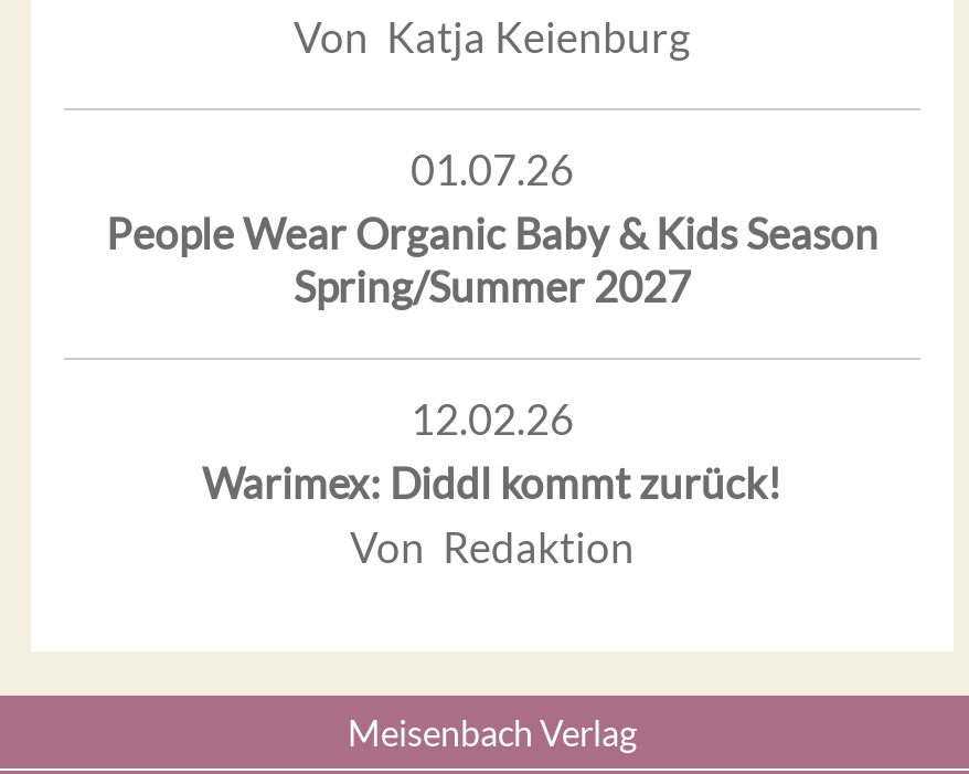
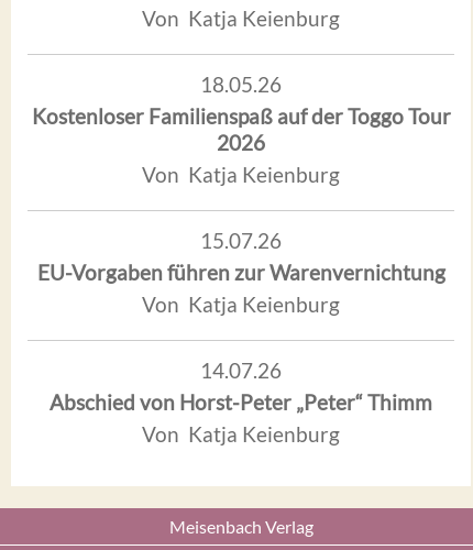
- 01.07.26
- People Wear Organic Baby & Kids Season
- Spring/Summer 2027
- 12.02.26
- Warimex: Diddl kommt zurück!
- Von Redaktion
+ 18.05.26
+ Kostenloser Familienspaß auf der Toggo Tour
+ 2026
+ Von Katja Keienburg
+ 15.07.26
+ EU-Vorgaben führen zur Warenvernichtung
+ Von Katja Keienburg
+ 14.07.26
+ Abschied von Horst-Peter „Peter“ Thimm
+ Von Katja Keienburg
